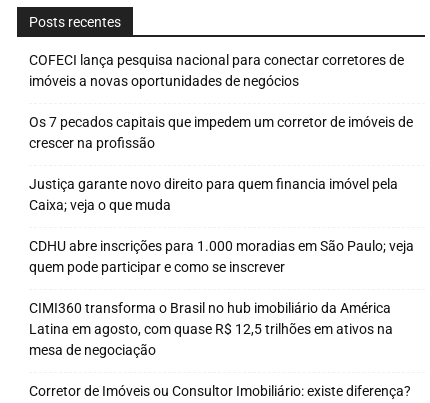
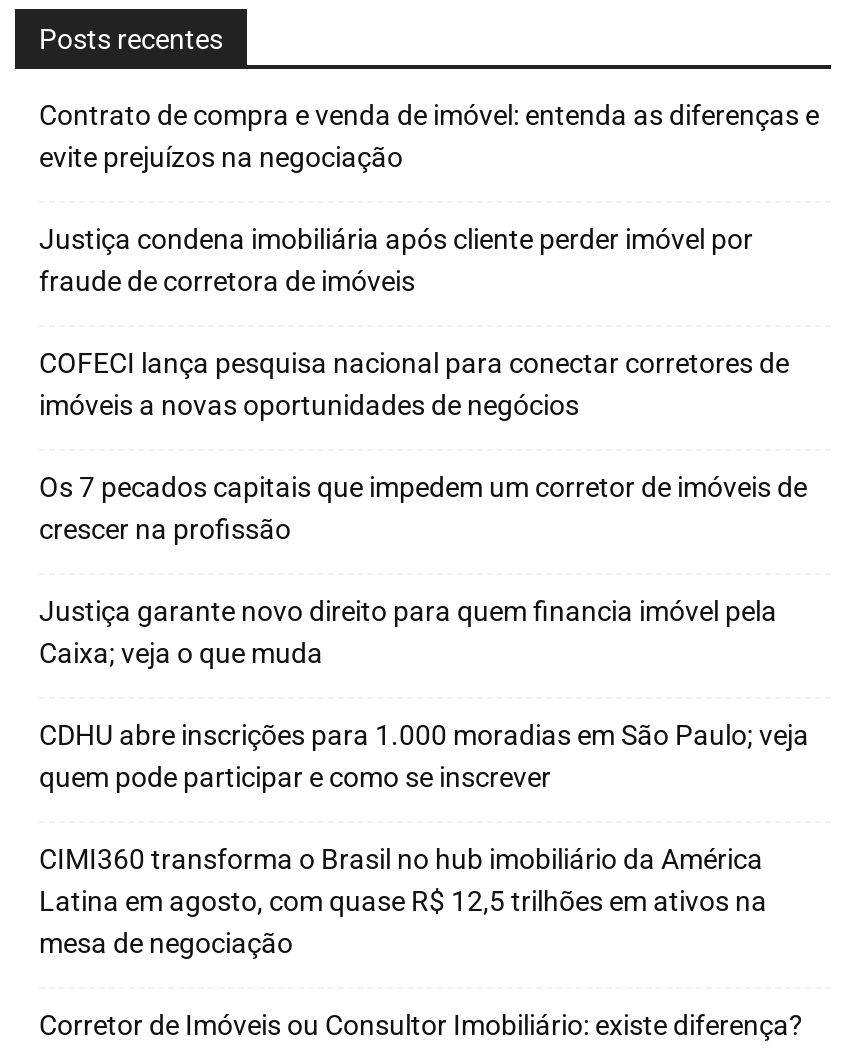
+ Contrato de compra e venda de imóvel: entenda as diferenças e
+ evite prejuízos na negociação
+ Justiça condena imobiliária após cliente perder imóvel por
+ fraude de corretora de imóveis
